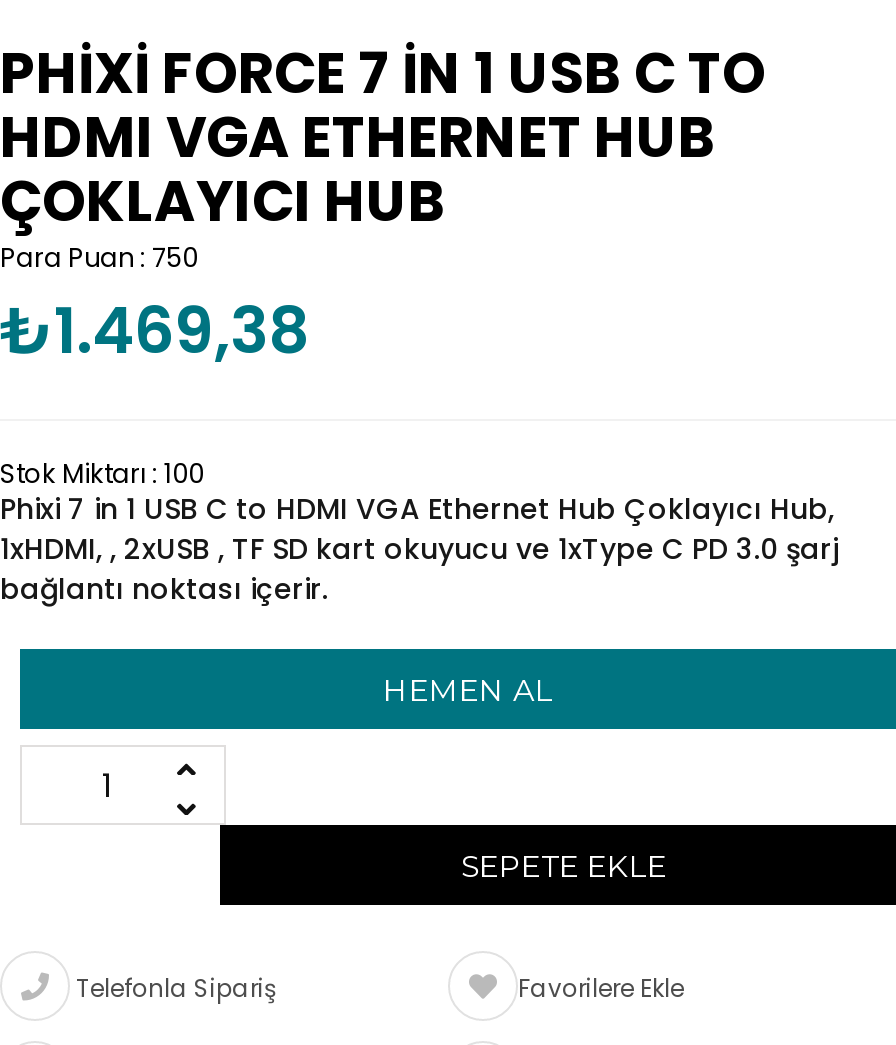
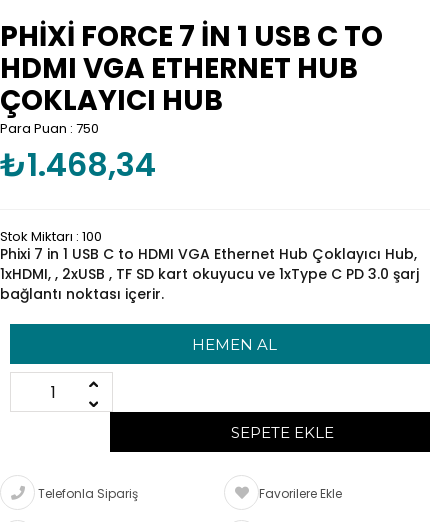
- ₺1.469,38
+ ₺1.468,34
